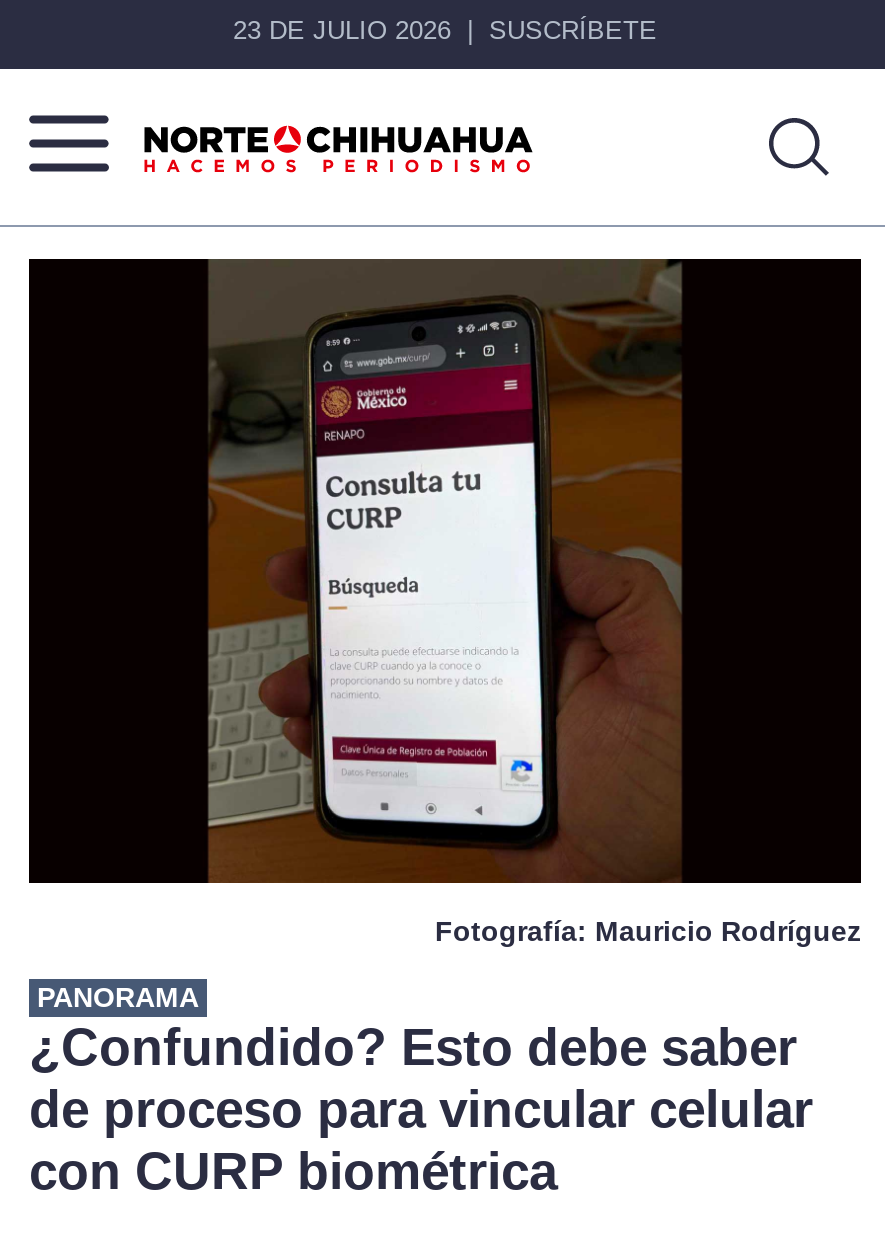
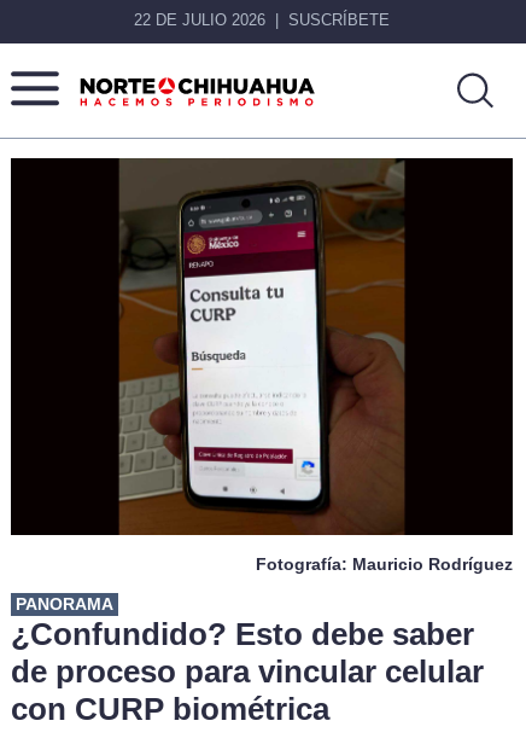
- 23 DE JULIO 2026 SUSCRÍBETE
+ 22 DE JULIO 2026 SUSCRÍBETE
